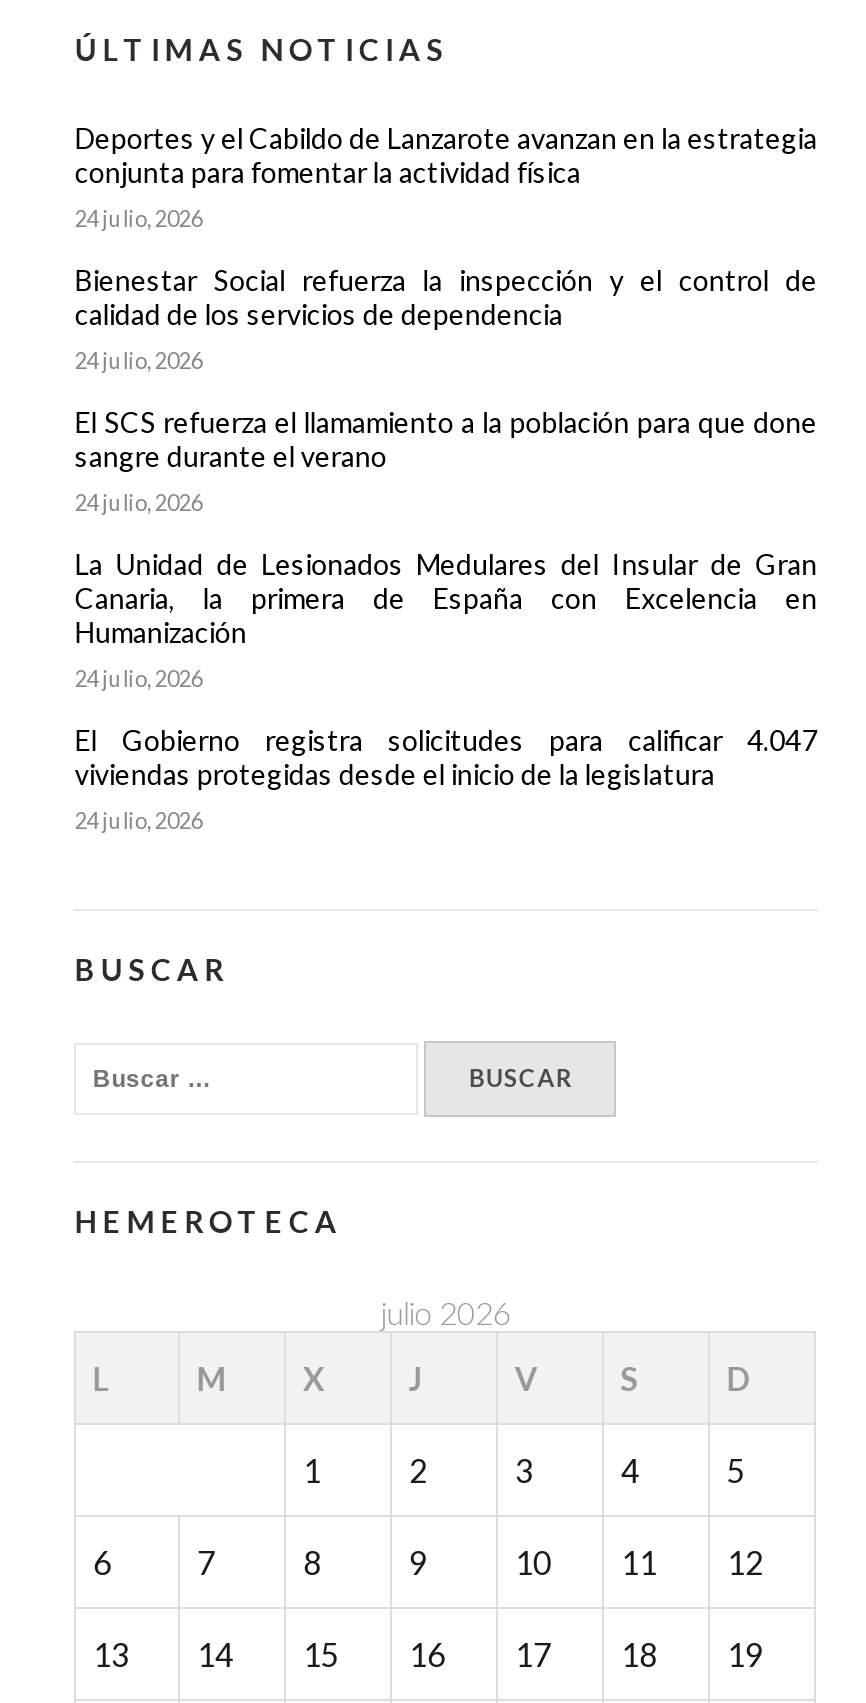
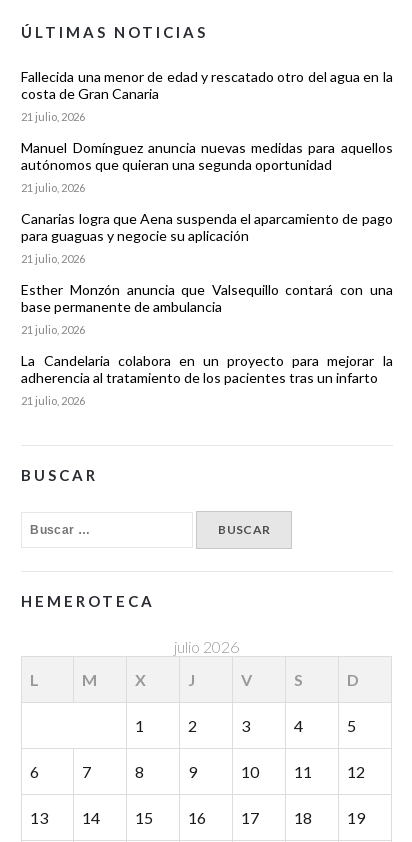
- Deportes y el Cabildo de Lanzarote avanzan en la estrategia
- conjunta para fomentar la actividad física
+ Fallecida una menor de edad y rescatado otro del agua en la
+ costa de Gran Canaria

- 24 julio, 2026
+ 21 julio, 2026

- Bienestar Social refuerza la inspección y el control de
- calidad de los servicios de dependencia
+ Manuel Domínguez anuncia nuevas medidas para aquellos
+ autónomos que quieran una segunda oportunidad

- 24 julio, 2026
+ 21 julio, 2026

- El SCS refuerza el llamamiento a la población para que done
- sangre durante el verano
+ Canarias logra que Aena suspenda el aparcamiento de pago
+ para guaguas y negocie su aplicación

- 24 julio, 2026
+ 21 julio, 2026

- La Unidad de Lesionados Medulares del Insular de Gran
- Canaria, la primera de España con Excelencia en
- Humanización
+ Esther Monzón anuncia que Valsequillo contará con una
+ base permanente de ambulancia

- 24 julio, 2026
+ 21 julio, 2026

- El Gobierno registra solicitudes para calificar 4.047
- viviendas protegidas desde el inicio de la legislatura
+ La Candelaria colabora en un proyecto para mejorar la
+ adherencia al tratamiento de los pacientes tras un infarto

- 24 julio, 2026
+ 21 julio, 2026
